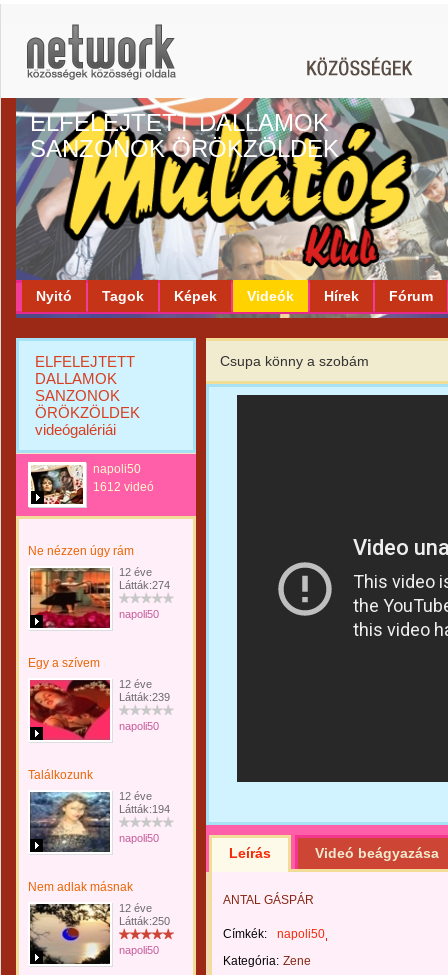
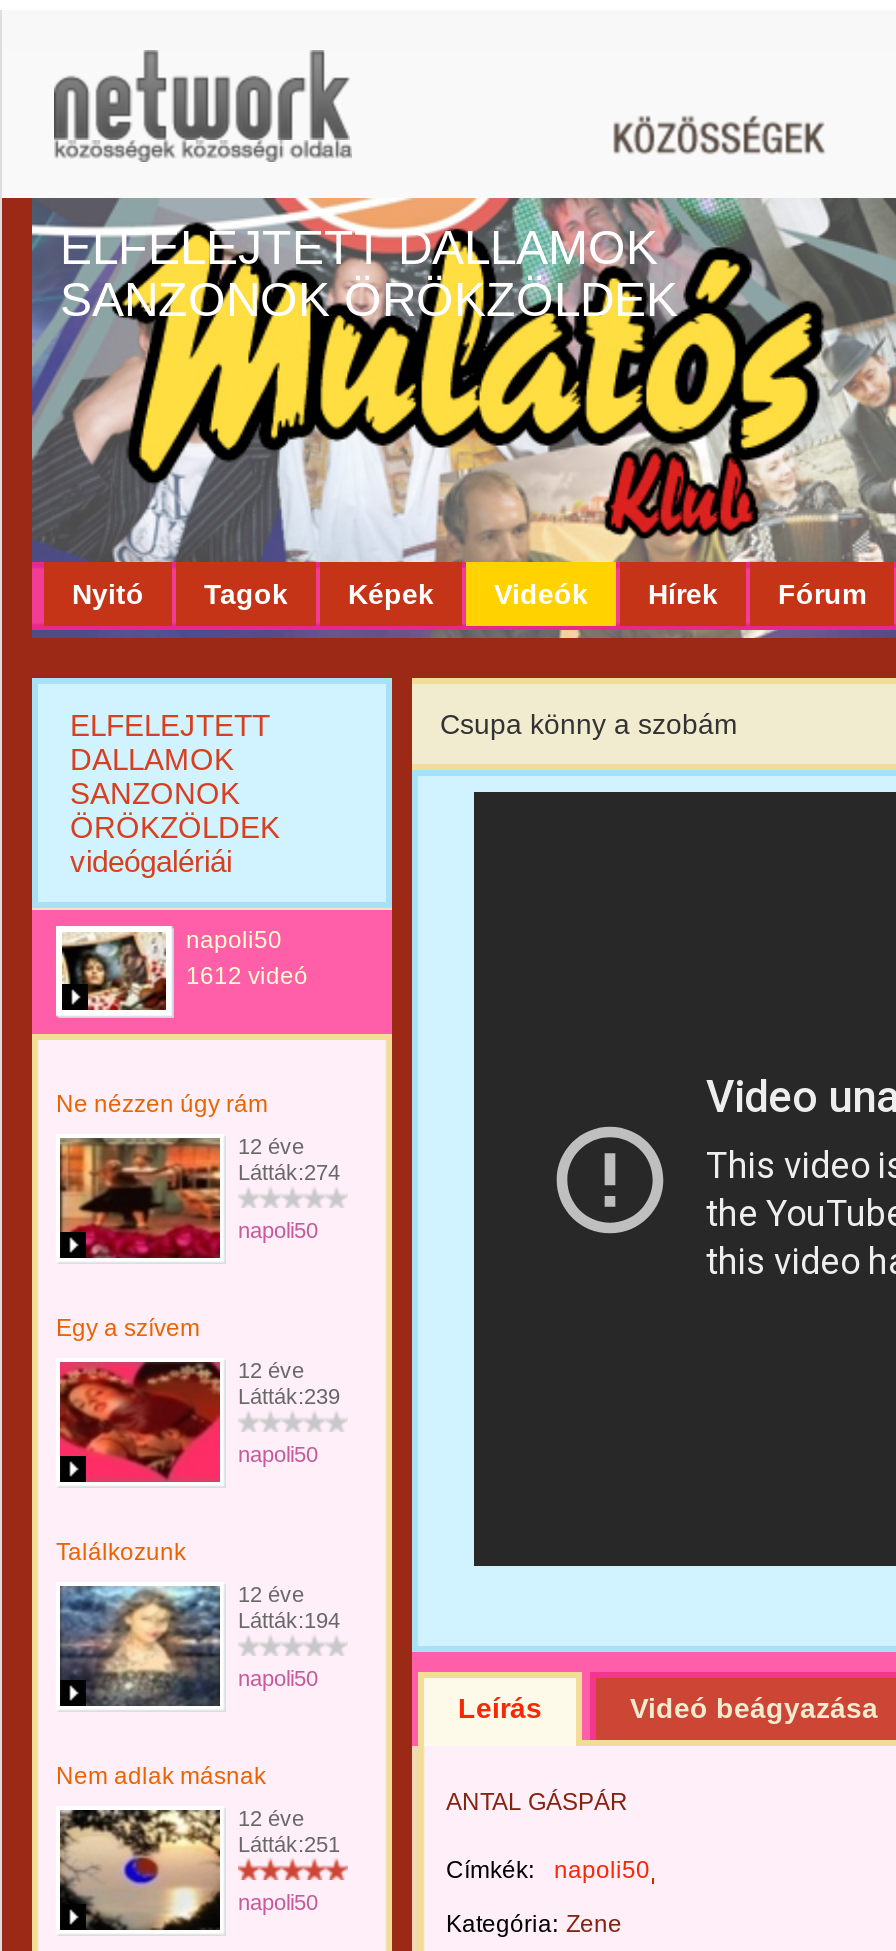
- Látták:250
+ Látták:251
